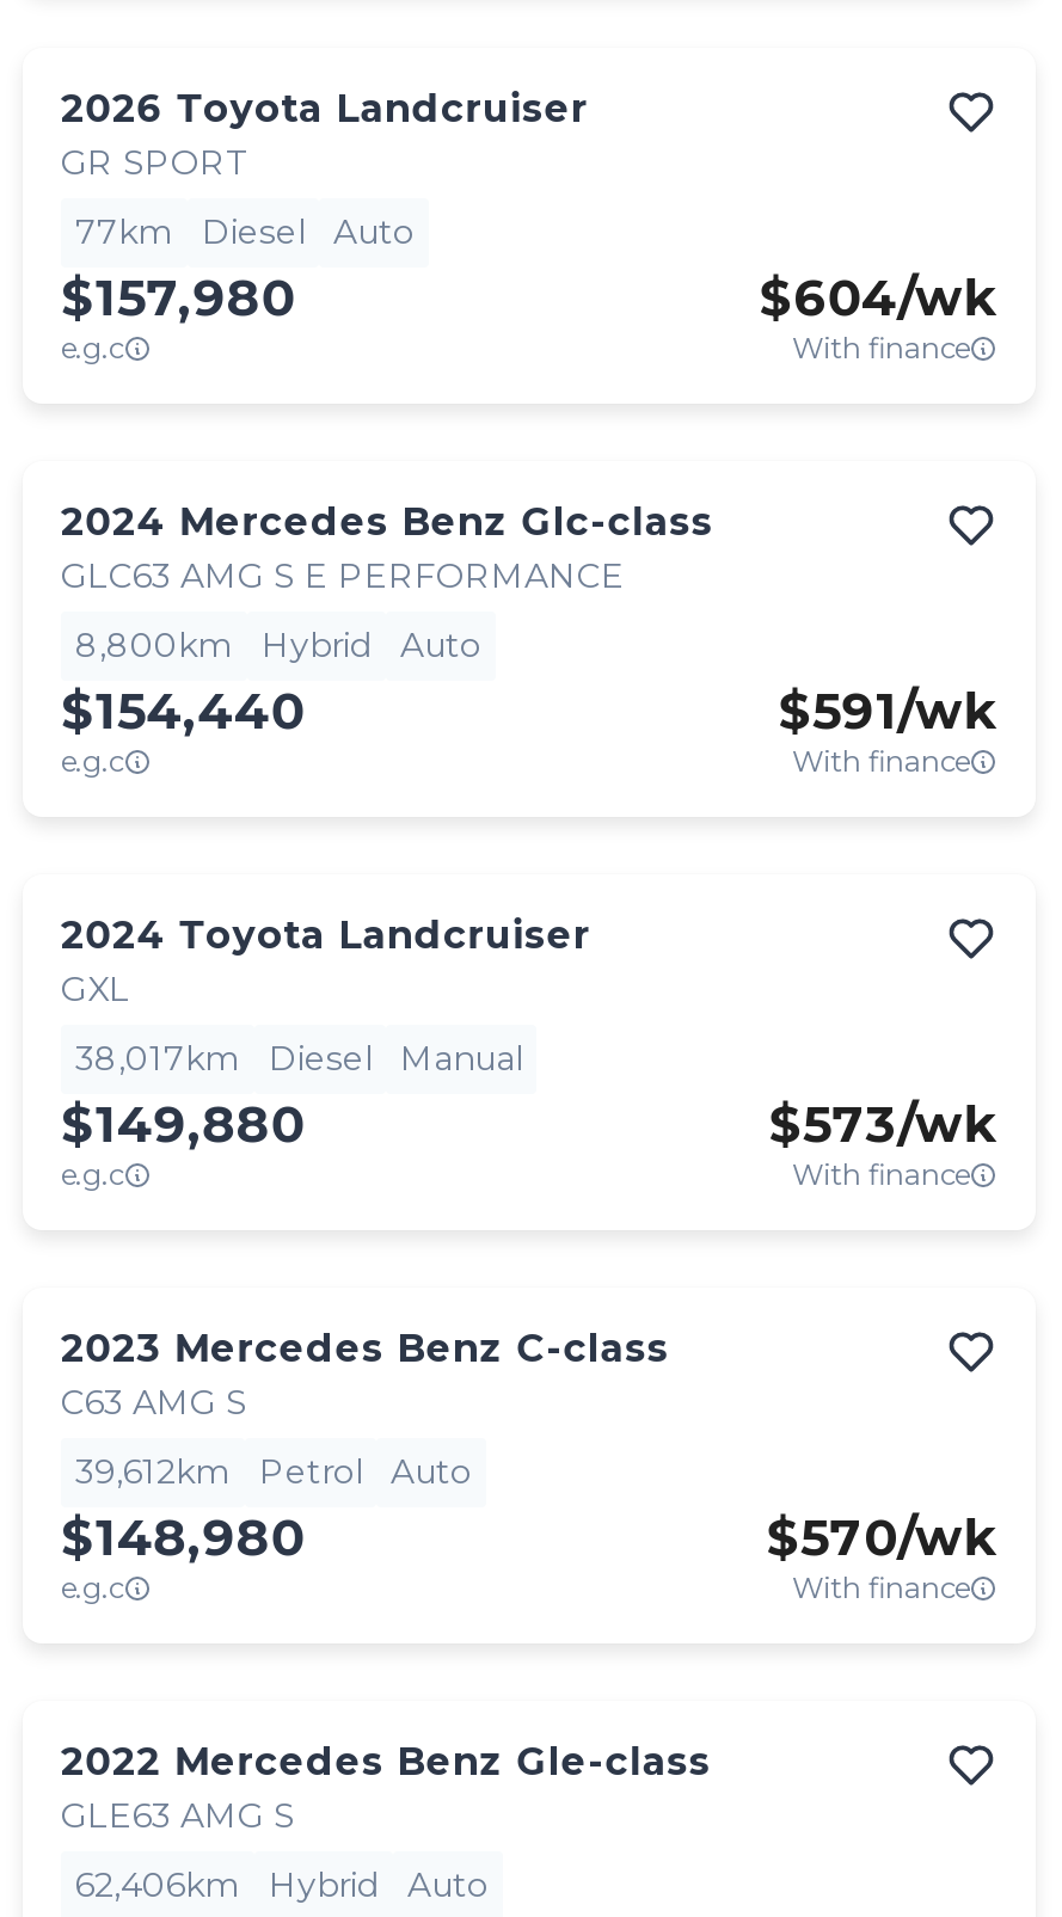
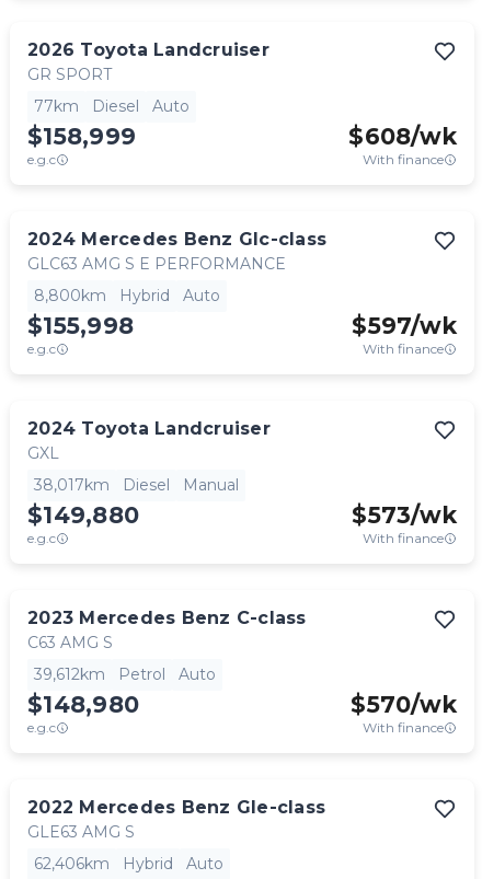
- $157,980
+ $158,999

- $604/wk
+ $608/wk

- $154,440
+ $155,998

- $591/wk
+ $597/wk
